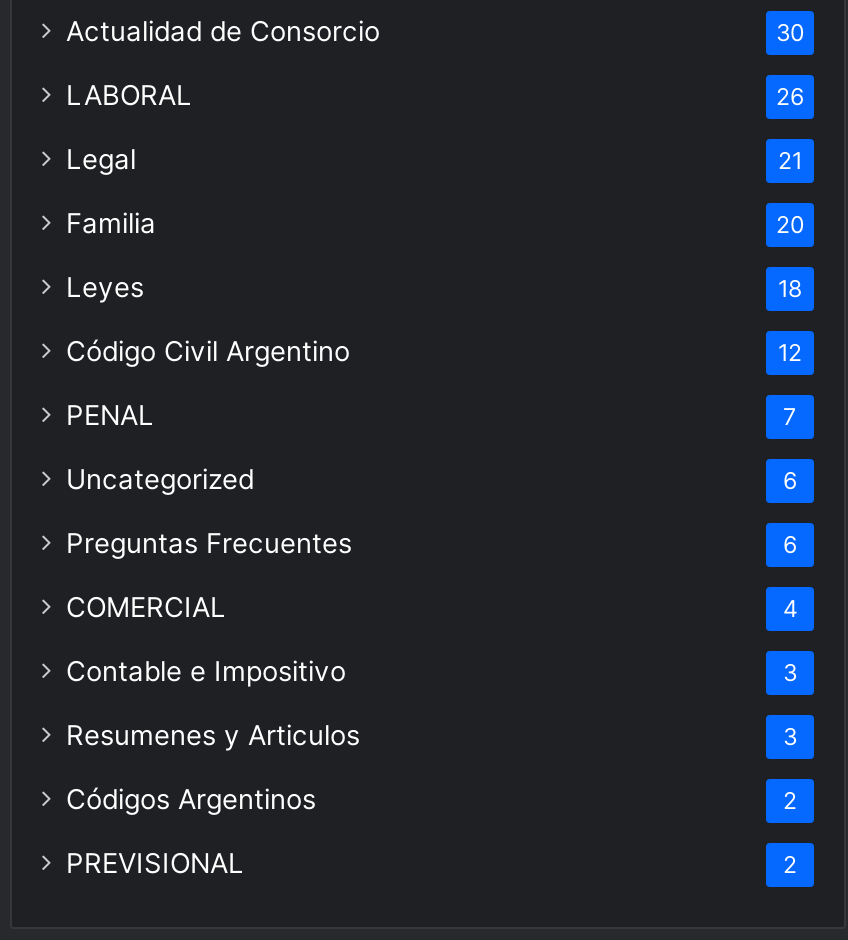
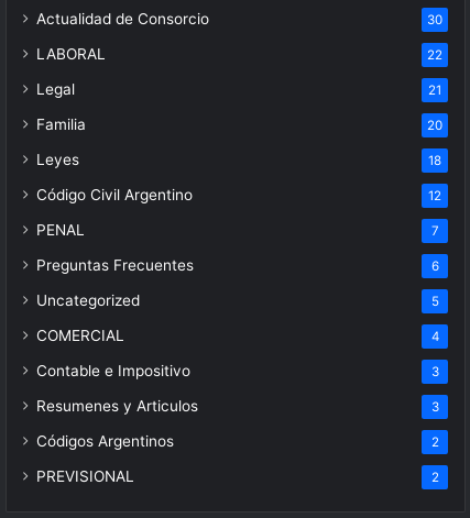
- 26
+ 22

moved down: Uncategorized

- 6

moved up: Preguntas Frecuentes | 6

+ 5
